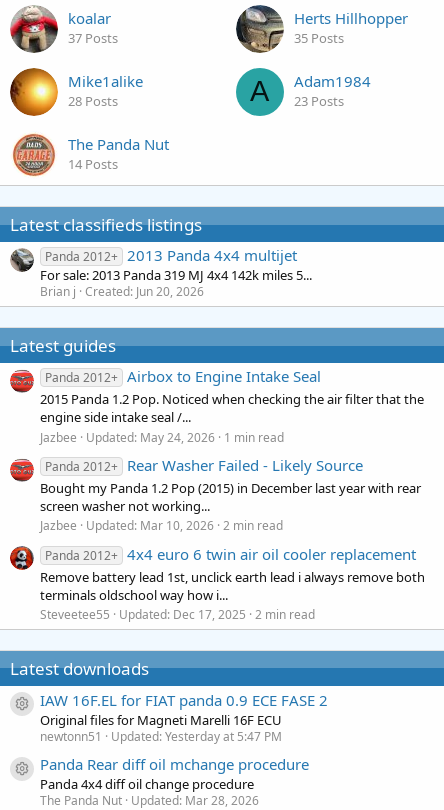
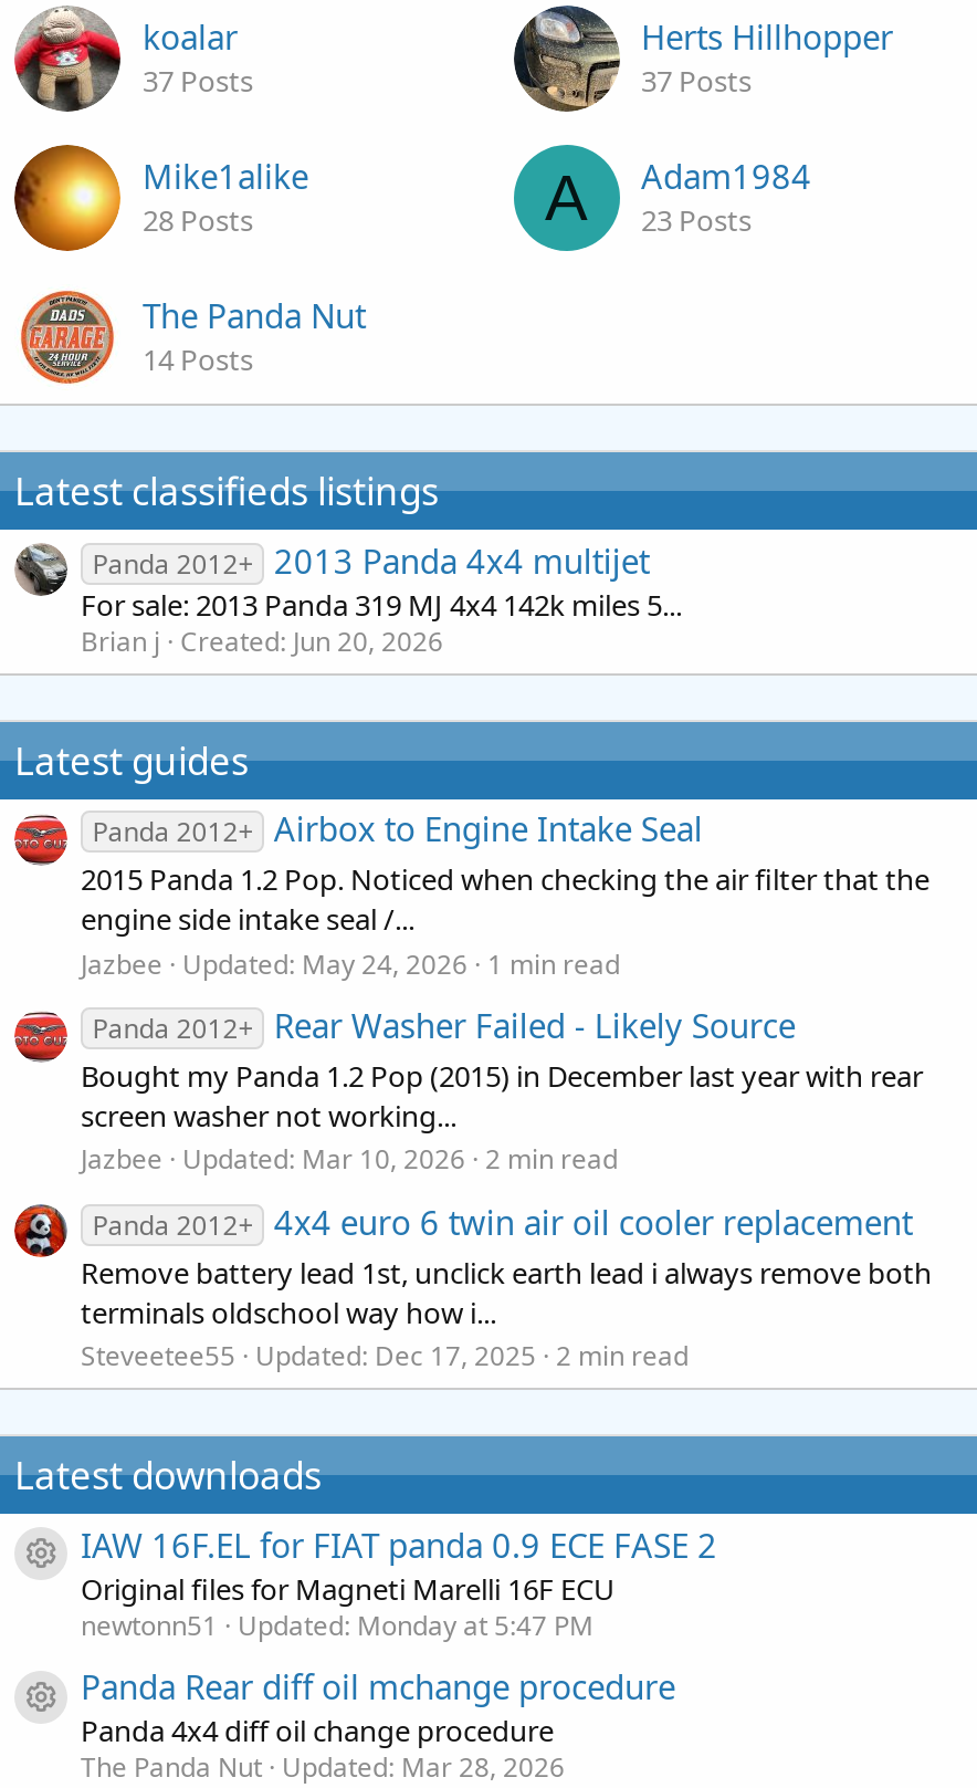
- 35 Posts
+ 37 Posts

- newtonn51 Updated: Yesterday at 5:47 PM
+ newtonn51 Updated: Monday at 5:47 PM
